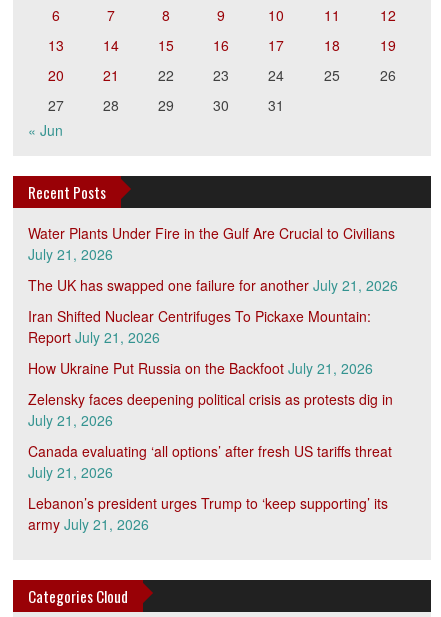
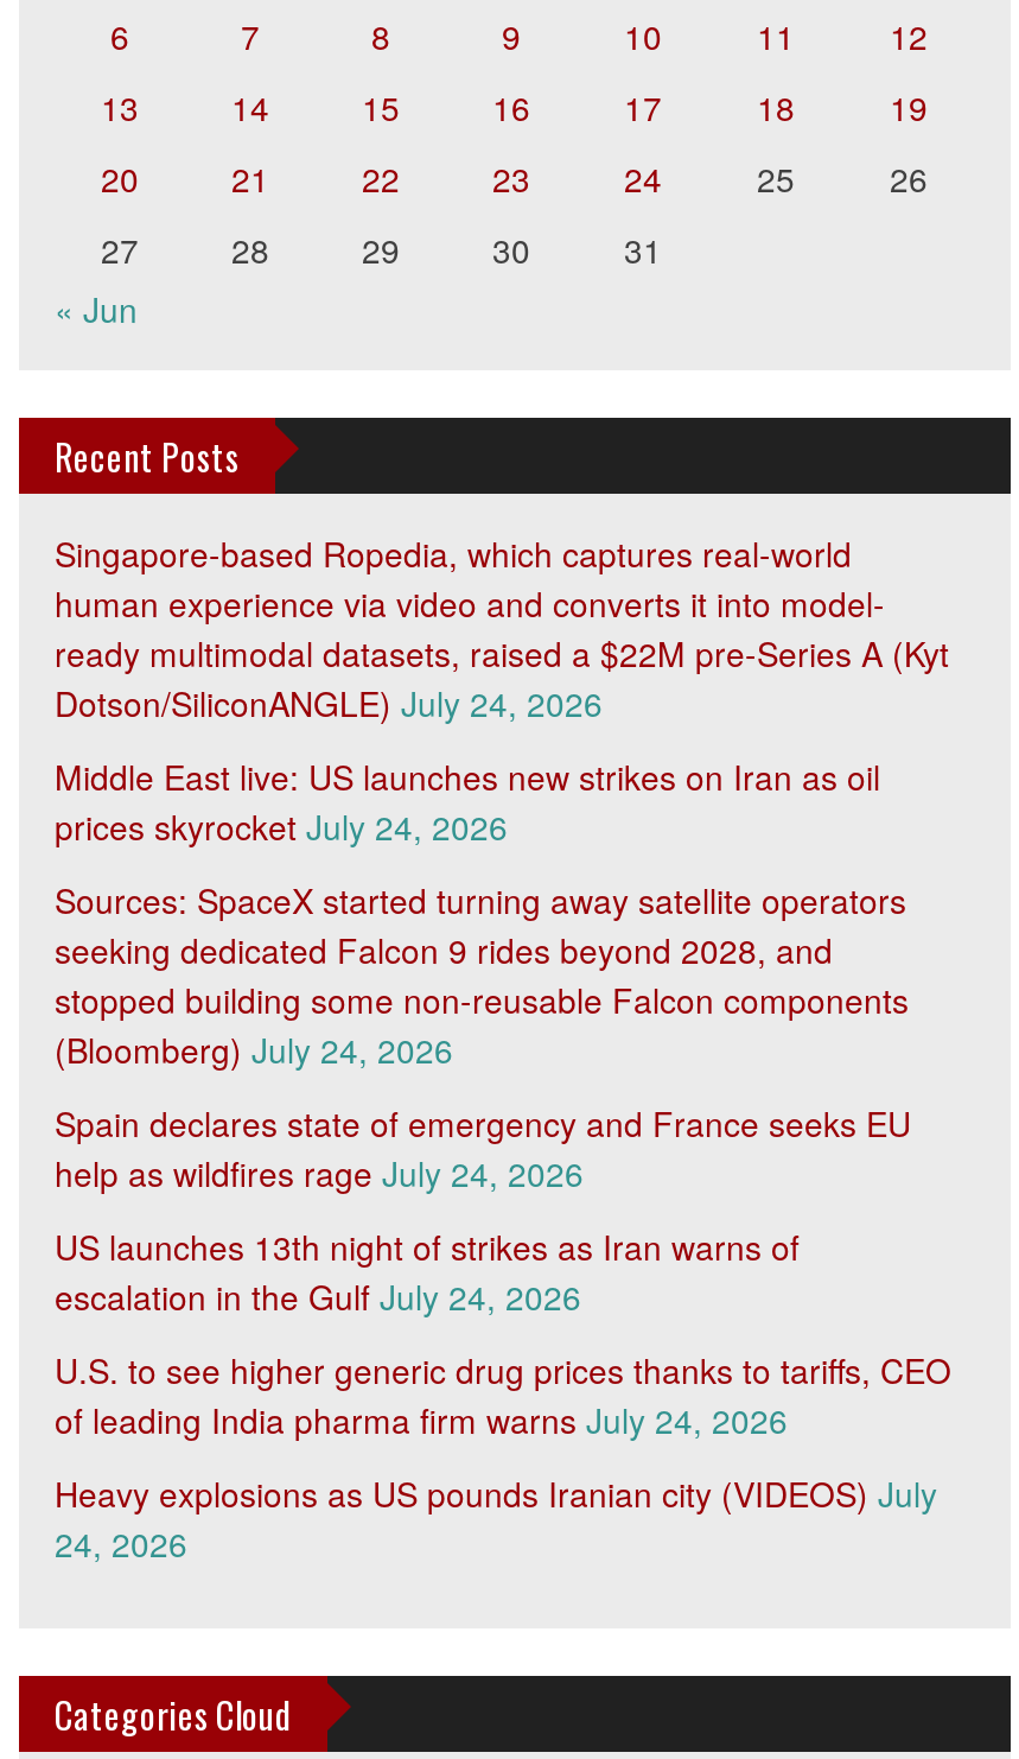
- Water Plants Under Fire in the Gulf Are Crucial to Civilians
- July 21, 2026
+ Singapore-based Ropedia, which captures real-world
+ human experience via video and converts it into model-
+ ready multimodal datasets, raised a $22M pre-Series A (Kyt
+ Dotson/SiliconANGLE) July 24, 2026

- The UK has swapped one failure for another July 21, 2026
+ Middle East live: US launches new strikes on Iran as oil
+ prices skyrocket July 24, 2026

- Iran Shifted Nuclear Centrifuges To Pickaxe Mountain:
- Report July 21, 2026
+ Sources: SpaceX started turning away satellite operators
+ seeking dedicated Falcon 9 rides beyond 2028, and
+ stopped building some non-reusable Falcon components
+ (Bloomberg) July 24, 2026

- How Ukraine Put Russia on the Backfoot July 21, 2026
+ Spain declares state of emergency and France seeks EU
+ help as wildfires rage July 24, 2026

- Zelensky faces deepening political crisis as protests dig in
- July 21, 2026
+ US launches 13th night of strikes as Iran warns of
+ escalation in the Gulf July 24, 2026

- Canada evaluating ‘all options’ after fresh US tariffs threat
- July 21, 2026
+ U.S. to see higher generic drug prices thanks to tariffs, CEO
+ of leading India pharma firm warns July 24, 2026

- Lebanon’s president urges Trump to ‘keep supporting’ its
- army July 21, 2026
+ Heavy explosions as US pounds Iranian city (VIDEOS) July
+ 24, 2026
